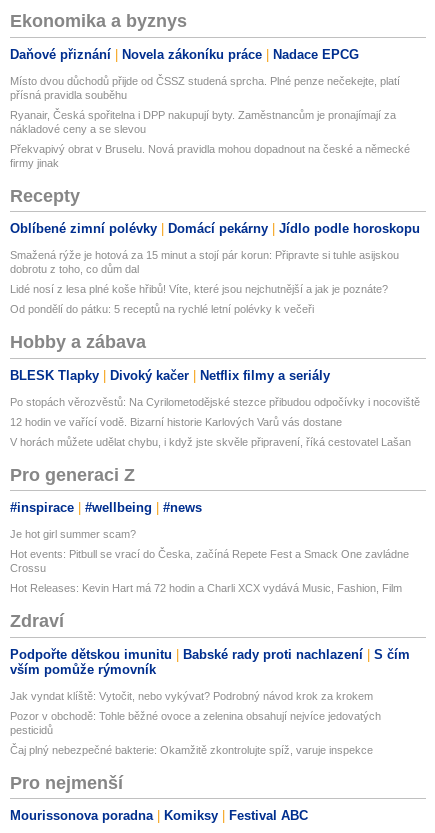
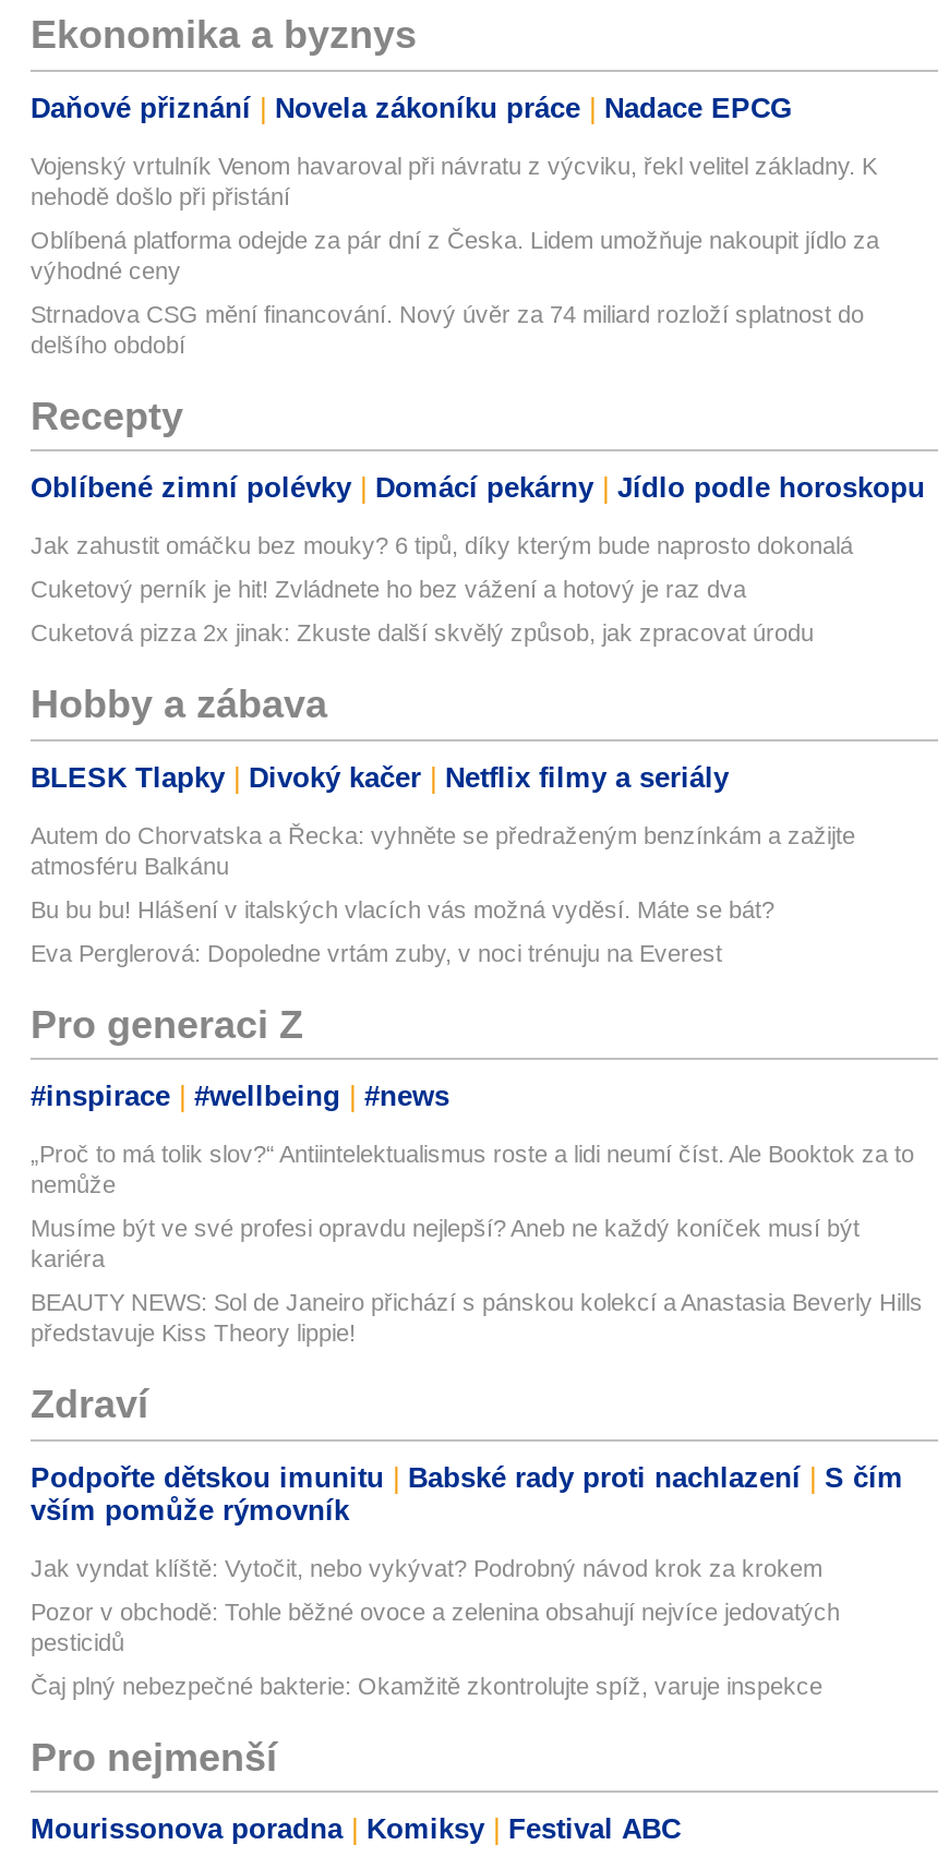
- Místo dvou důchodů přijde od ČSSZ studená sprcha. Plné penze nečekejte, platí
- přísná pravidla souběhu
+ Vojenský vrtulník Venom havaroval při návratu z výcviku, řekl velitel základny. K
+ nehodě došlo při přistání

- Ryanair, Česká spořitelna i DPP nakupují byty. Zaměstnancům je pronajímají za
- nákladové ceny a se slevou
+ Oblíbená platforma odejde za pár dní z Česka. Lidem umožňuje nakoupit jídlo za
+ výhodné ceny

- Překvapivý obrat v Bruselu. Nová pravidla mohou dopadnout na české a německé
- firmy jinak
+ Strnadova CSG mění financování. Nový úvěr za 74 miliard rozloží splatnost do
+ delšího období

- Smažená rýže je hotová za 15 minut a stojí pár korun: Připravte si tuhle asijskou
- dobrotu z toho, co dům dal
+ Jak zahustit omáčku bez mouky? 6 tipů, díky kterým bude naprosto dokonalá

- Lidé nosí z lesa plné koše hřibů! Víte, které jsou nejchutnější a jak je poznáte?
+ Cuketový perník je hit! Zvládnete ho bez vážení a hotový je raz dva

- Od pondělí do pátku: 5 receptů na rychlé letní polévky k večeři
+ Cuketová pizza 2x jinak: Zkuste další skvělý způsob, jak zpracovat úrodu

- Po stopách věrozvěstů: Na Cyrilometodějské stezce přibudou odpočívky i nocoviště
+ Autem do Chorvatska a Řecka: vyhněte se předraženým benzínkám a zažijte
+ atmosféru Balkánu

- 12 hodin ve vařící vodě. Bizarní historie Karlových Varů vás dostane
+ Bu bu bu! Hlášení v italských vlacích vás možná vyděsí. Máte se bát?

- V horách můžete udělat chybu, i když jste skvěle připravení, říká cestovatel Lašan
+ Eva Perglerová: Dopoledne vrtám zuby, v noci trénuju na Everest

- Je hot girl summer scam?
+ „Proč to má tolik slov?“ Antiintelektualismus roste a lidi neumí číst. Ale Booktok za to
+ nemůže

- Hot events: Pitbull se vrací do Česka, začíná Repete Fest a Smack One zavládne
- Crossu
+ Musíme být ve své profesi opravdu nejlepší? Aneb ne každý koníček musí být
+ kariéra

- Hot Releases: Kevin Hart má 72 hodin a Charli XCX vydává Music, Fashion, Film
+ BEAUTY NEWS: Sol de Janeiro přichází s pánskou kolekcí a Anastasia Beverly Hills
+ představuje Kiss Theory lippie!
